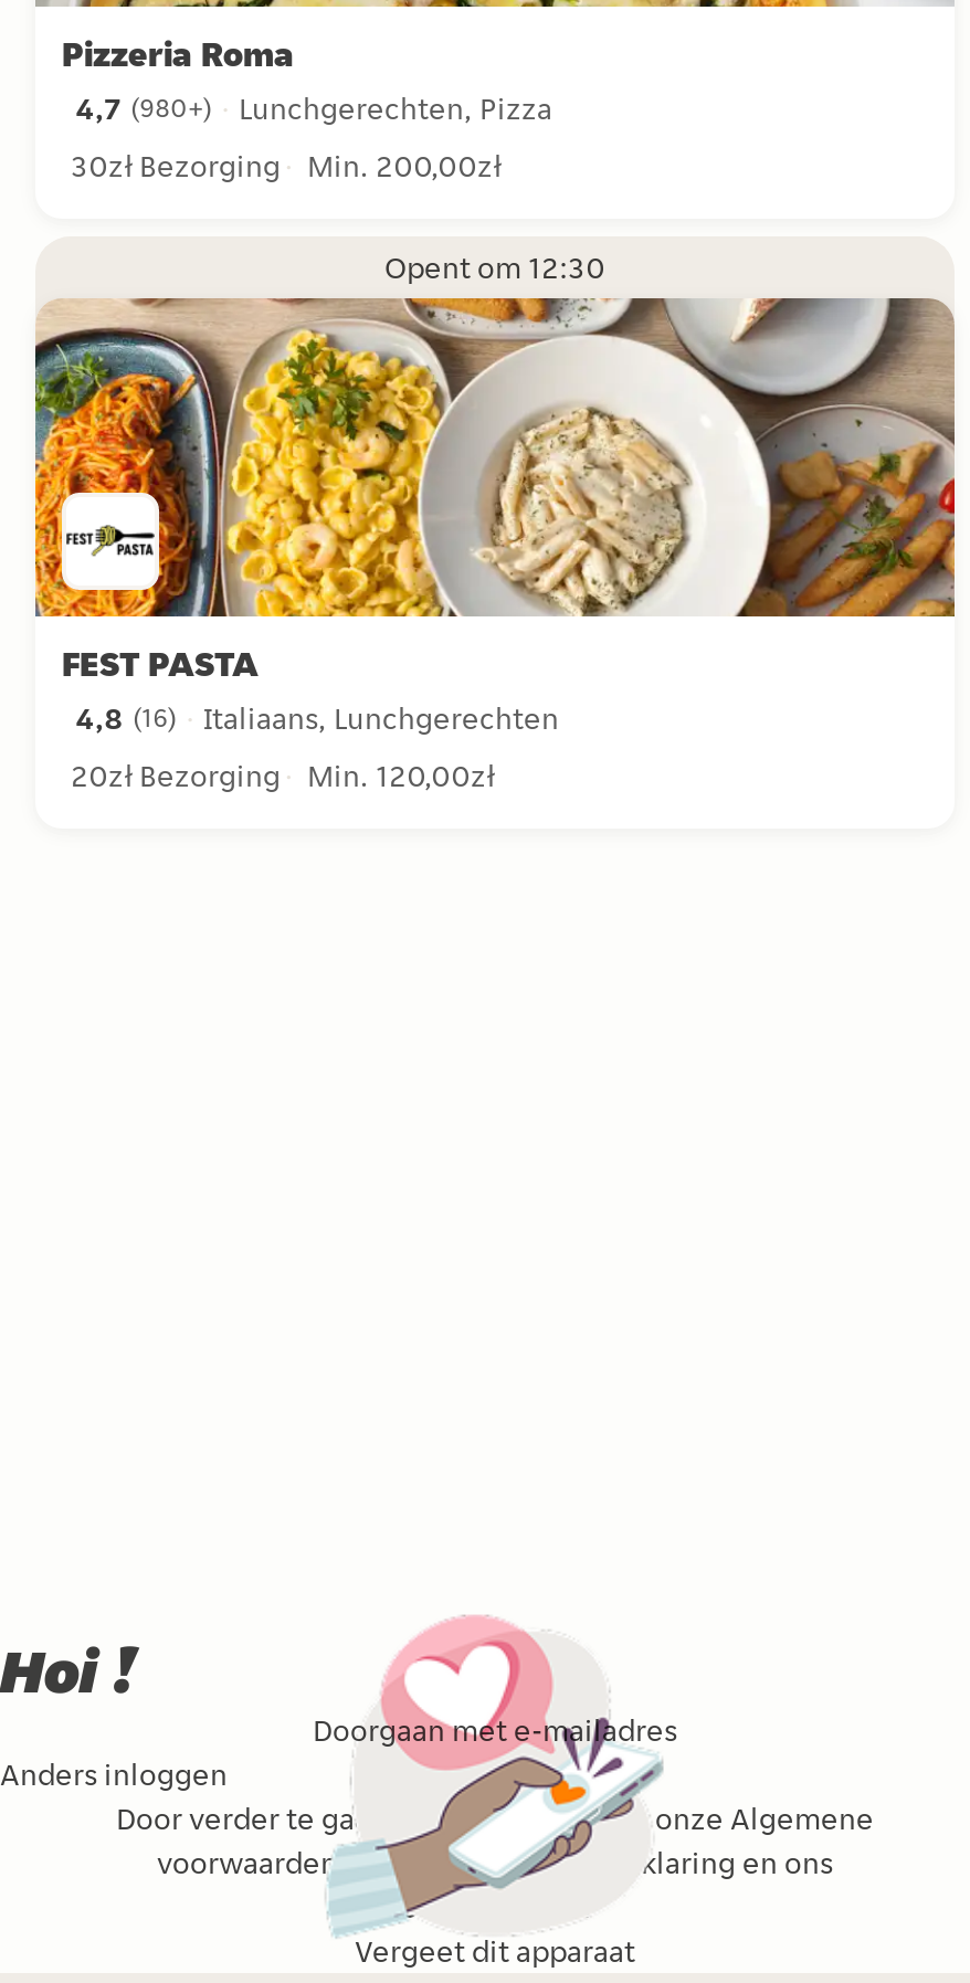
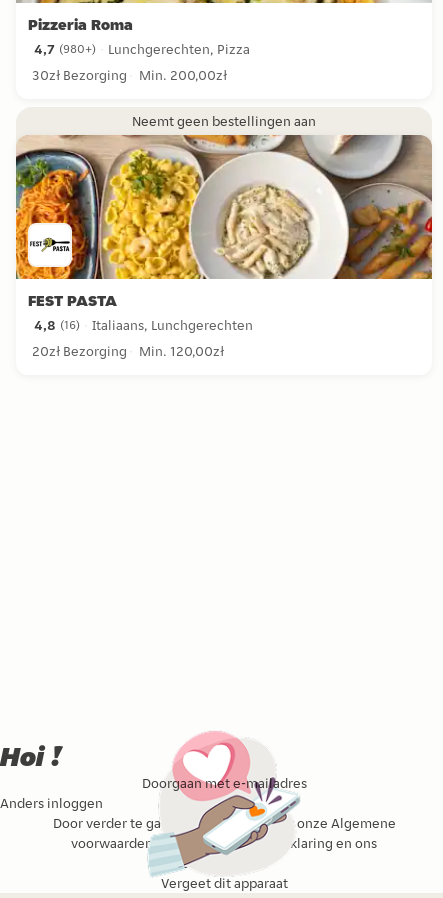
- Opent om 12:30
+ Neemt geen bestellingen aan
